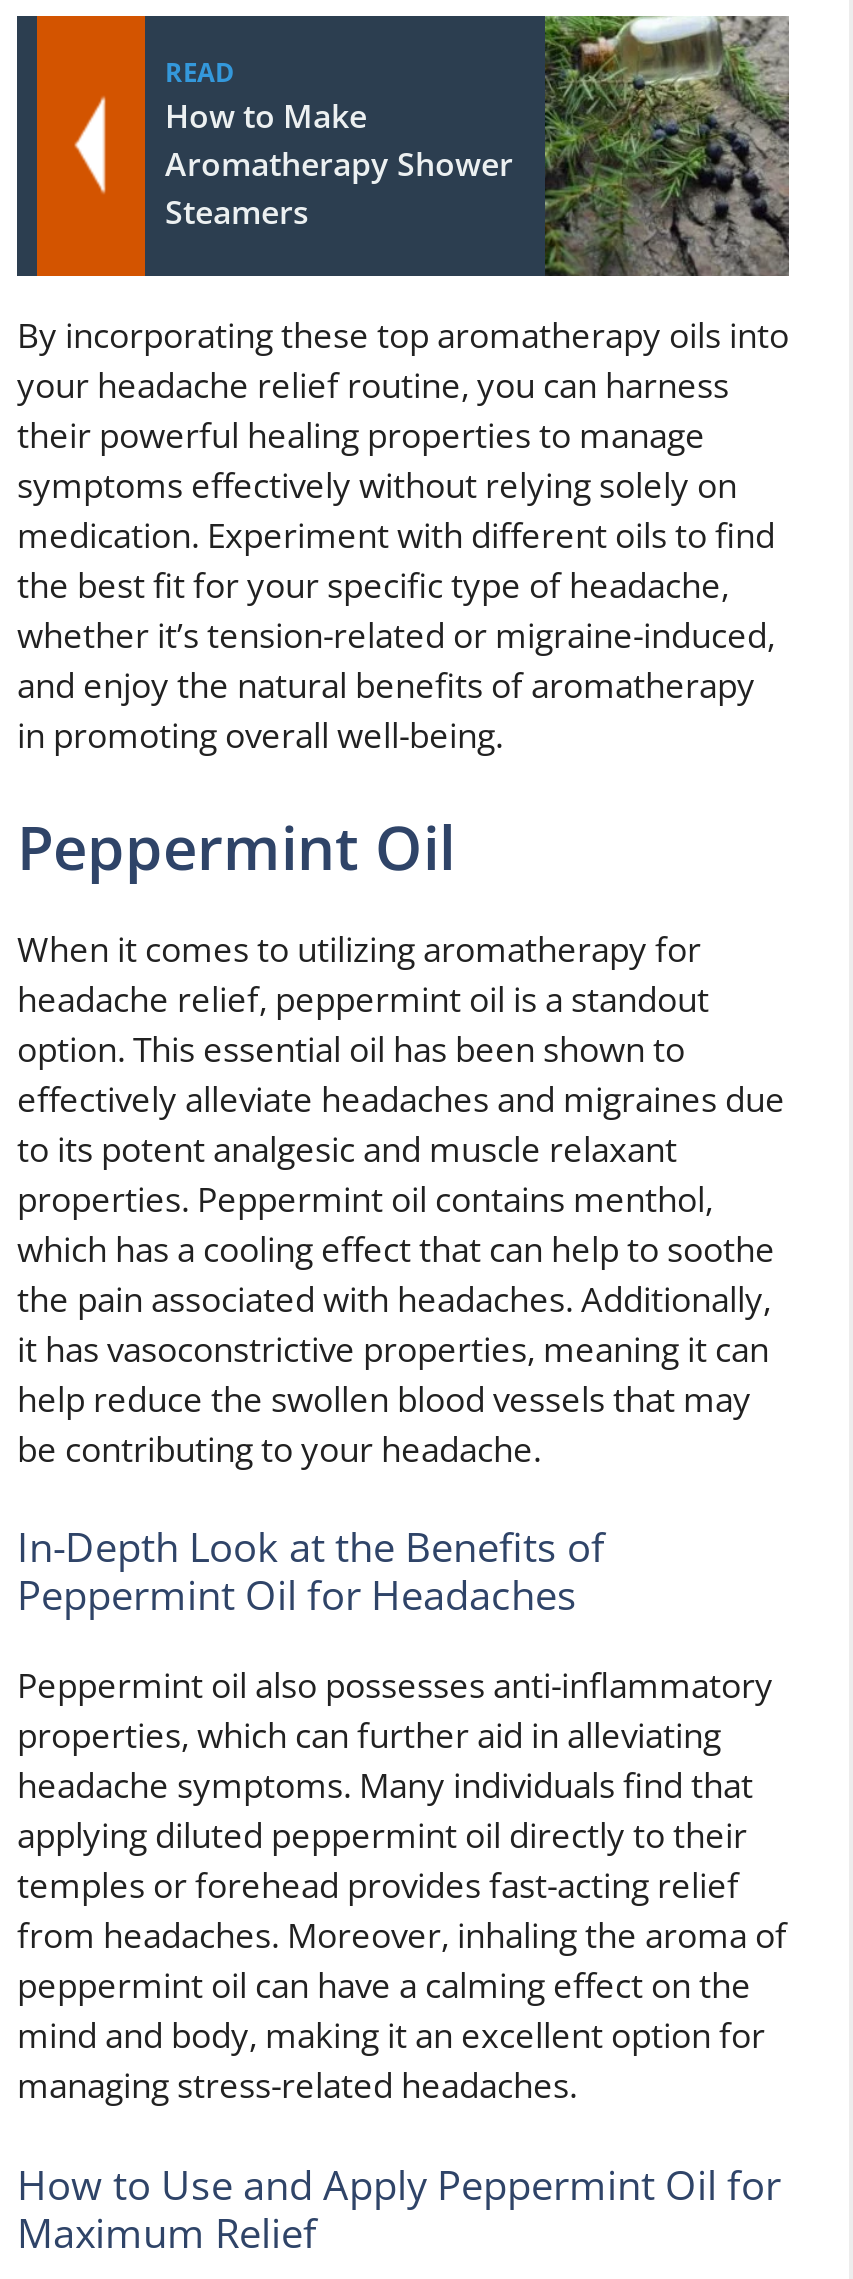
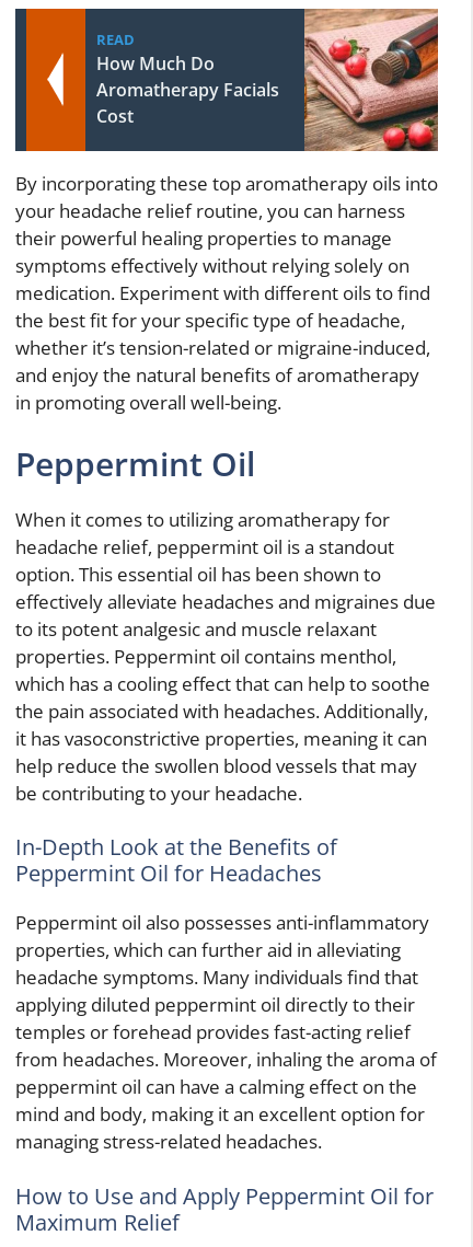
- [image]
- How to Make
- Aromatherapy Shower
- Steamers
+ [image]
+ How Much Do
+ Aromatherapy Facials
+ Cost
